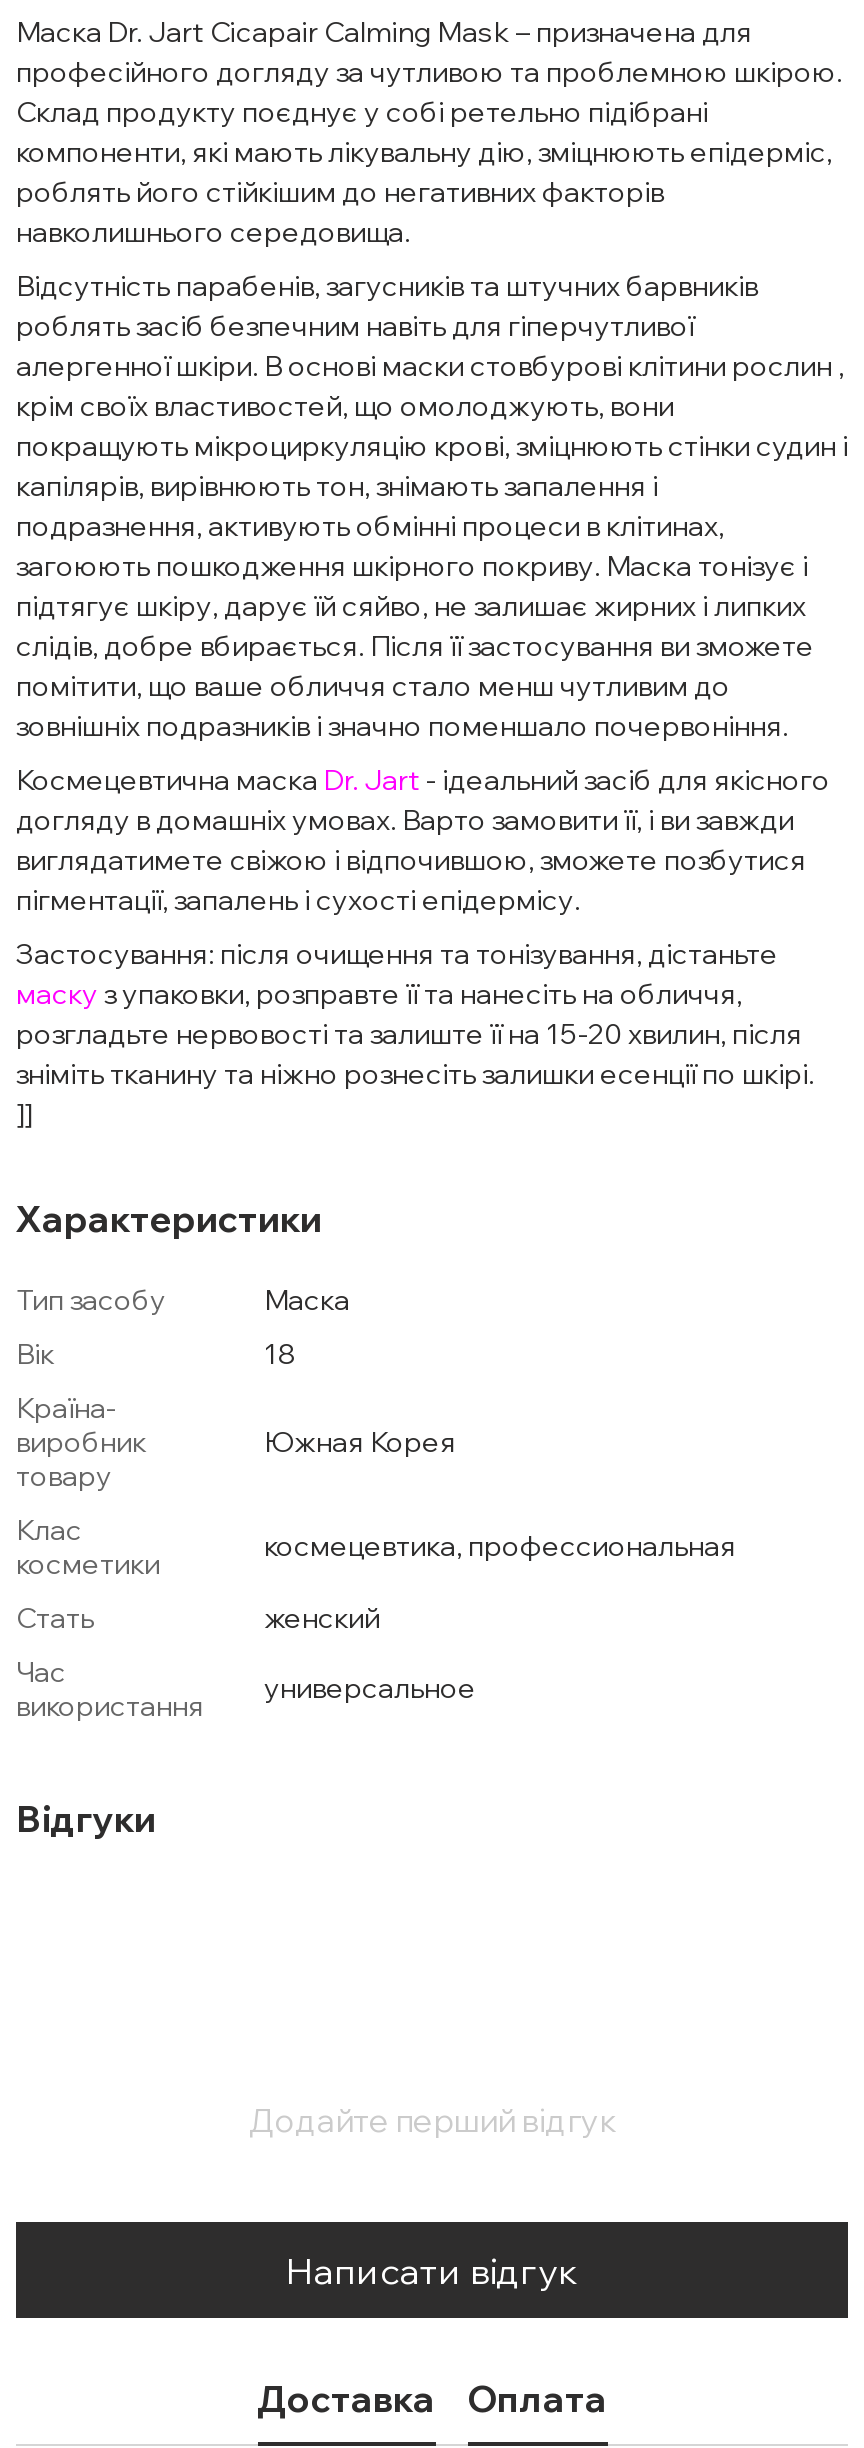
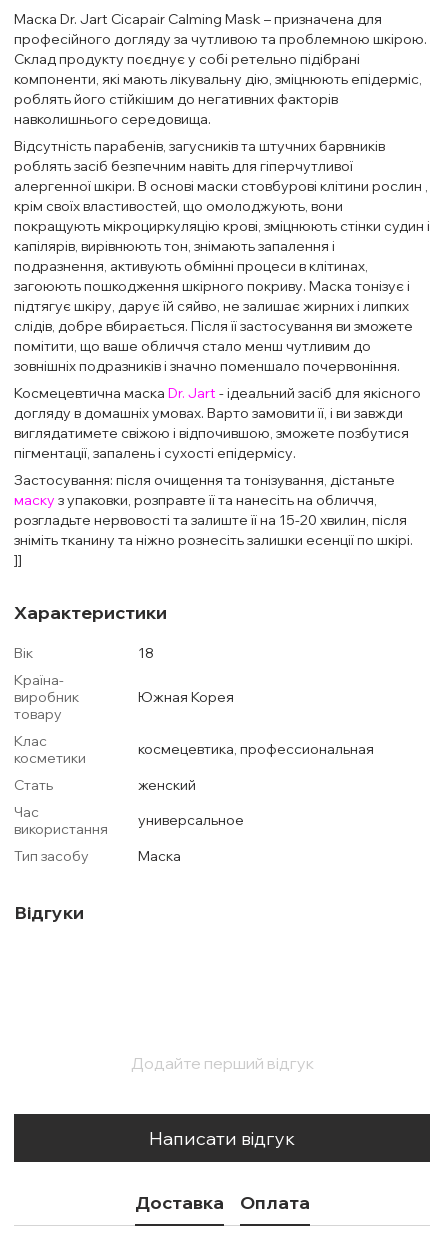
moved down: Тип засобу | Маска

moved up: Вік | 18 | Країна- | ... | використання | универсальное
